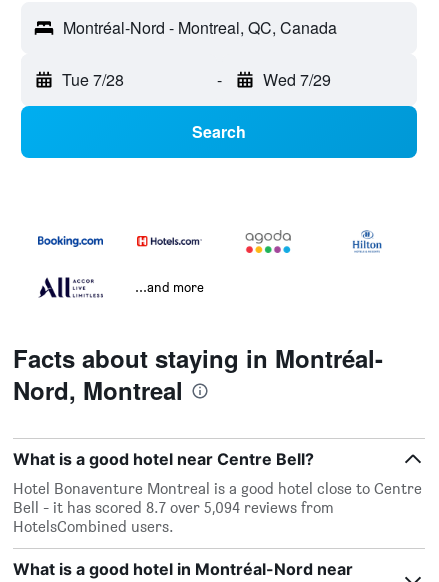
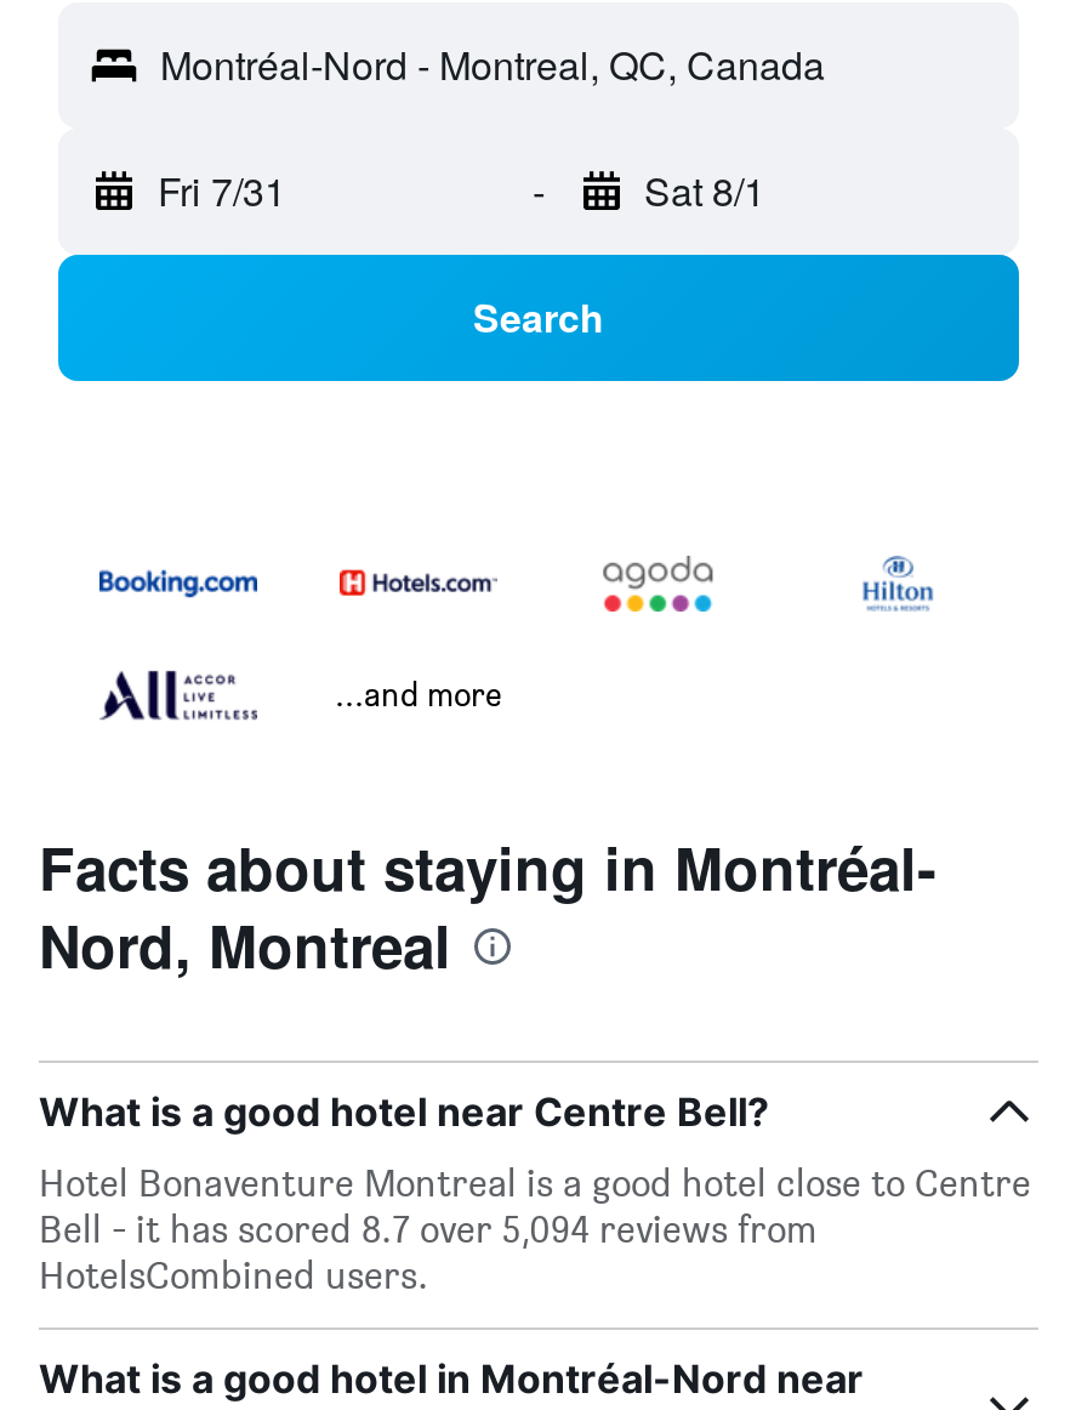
- Tue 7/28
+ Fri 7/31

- Wed 7/29
+ Sat 8/1
